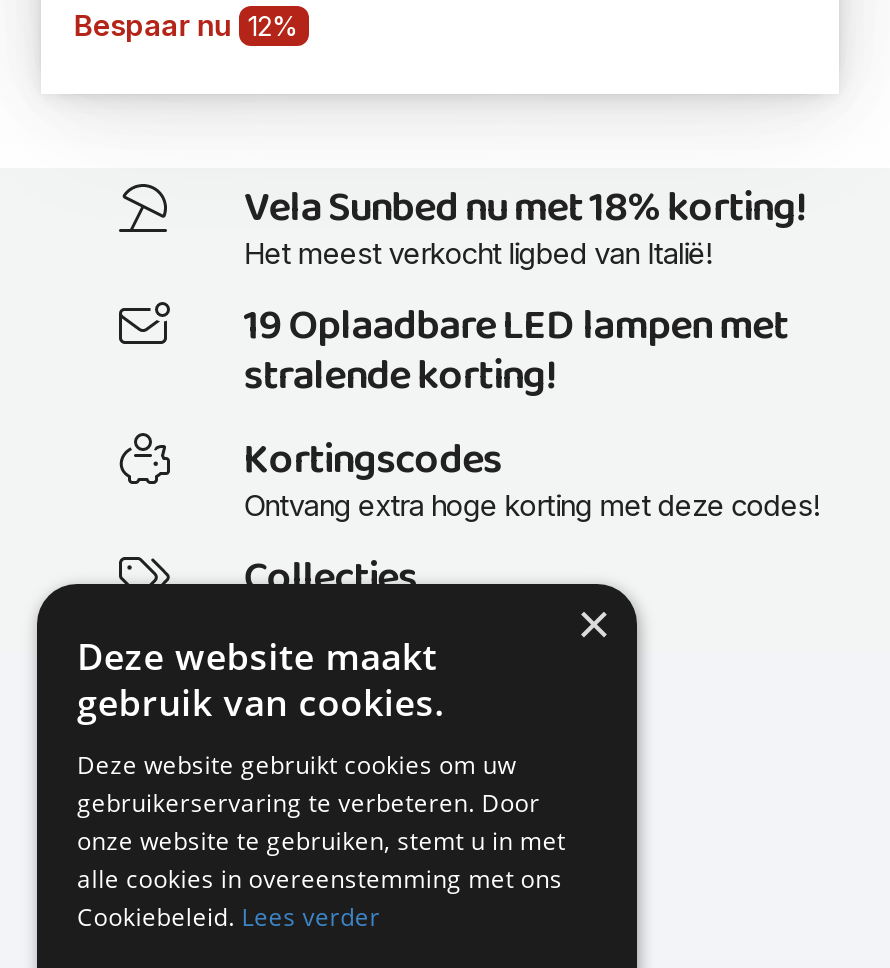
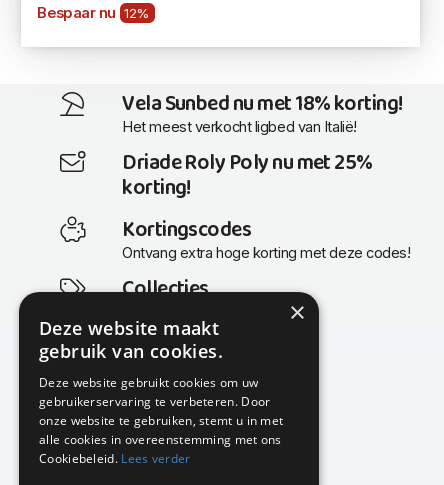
- 19 Oplaadbare LED lampen met
- stralende korting!
+ Driade Roly Poly nu met 25%
+ korting!
